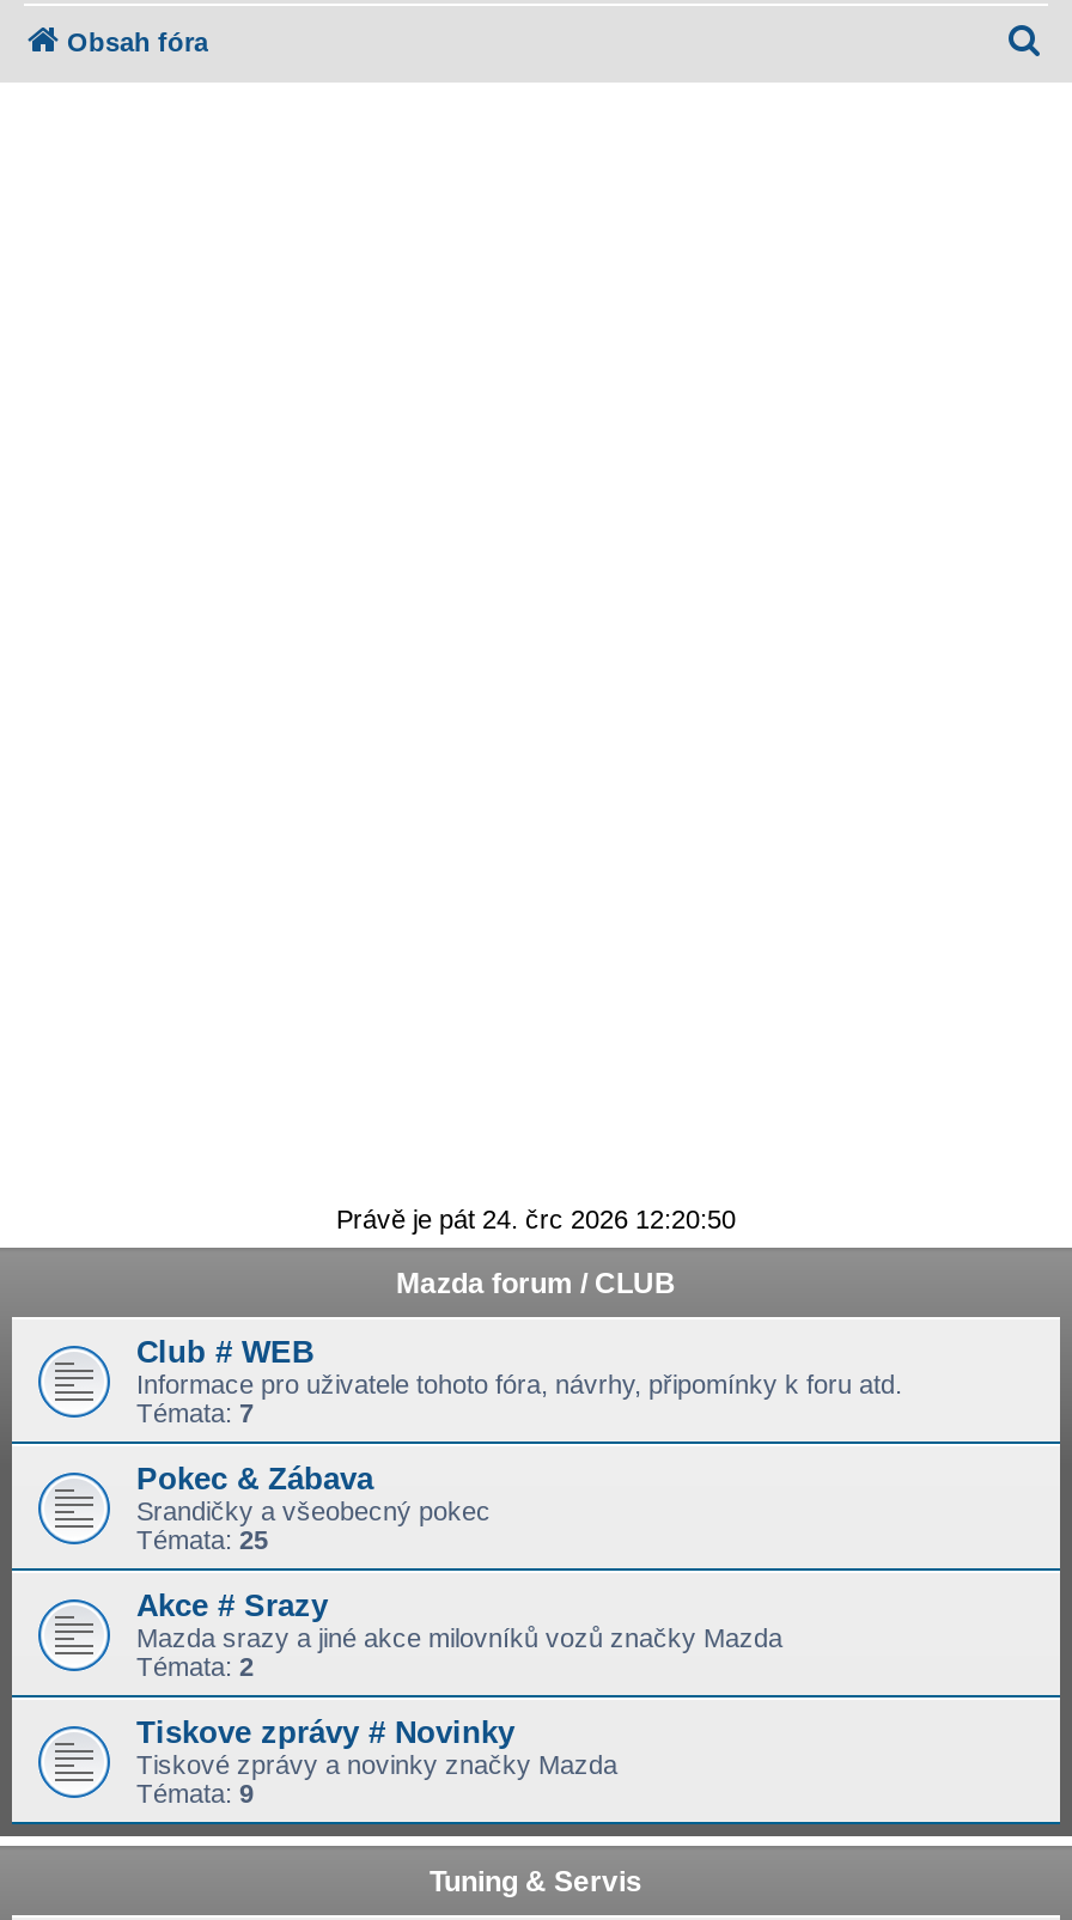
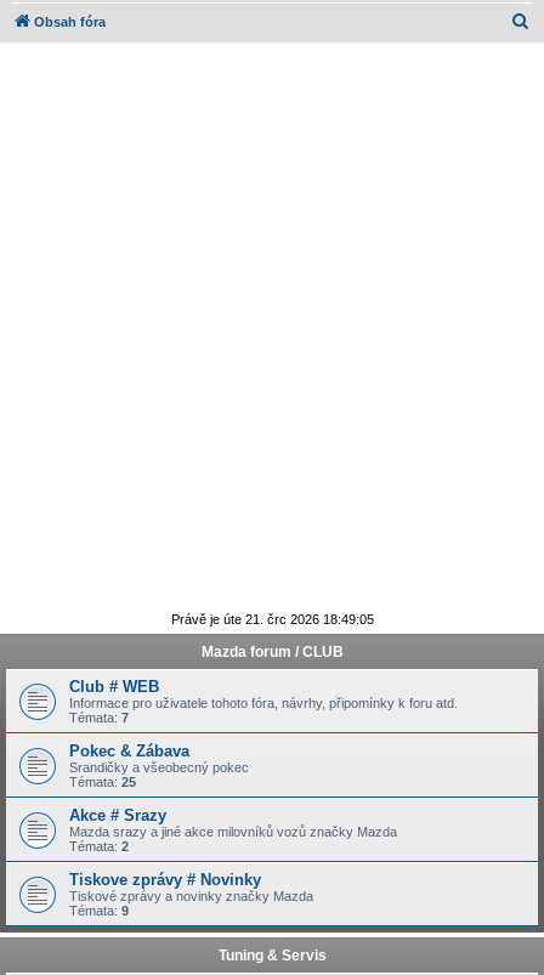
- Právě je pát 24. črc 2026 12:20:50
+ Právě je úte 21. črc 2026 18:49:05
